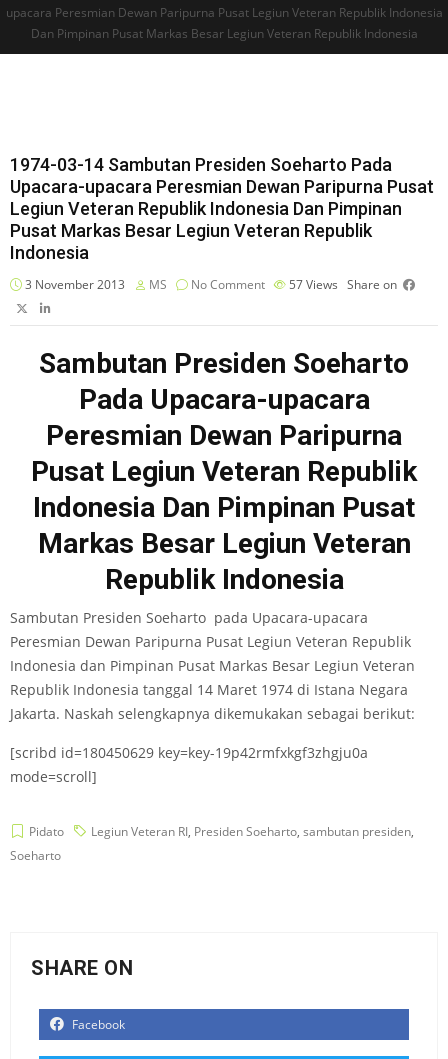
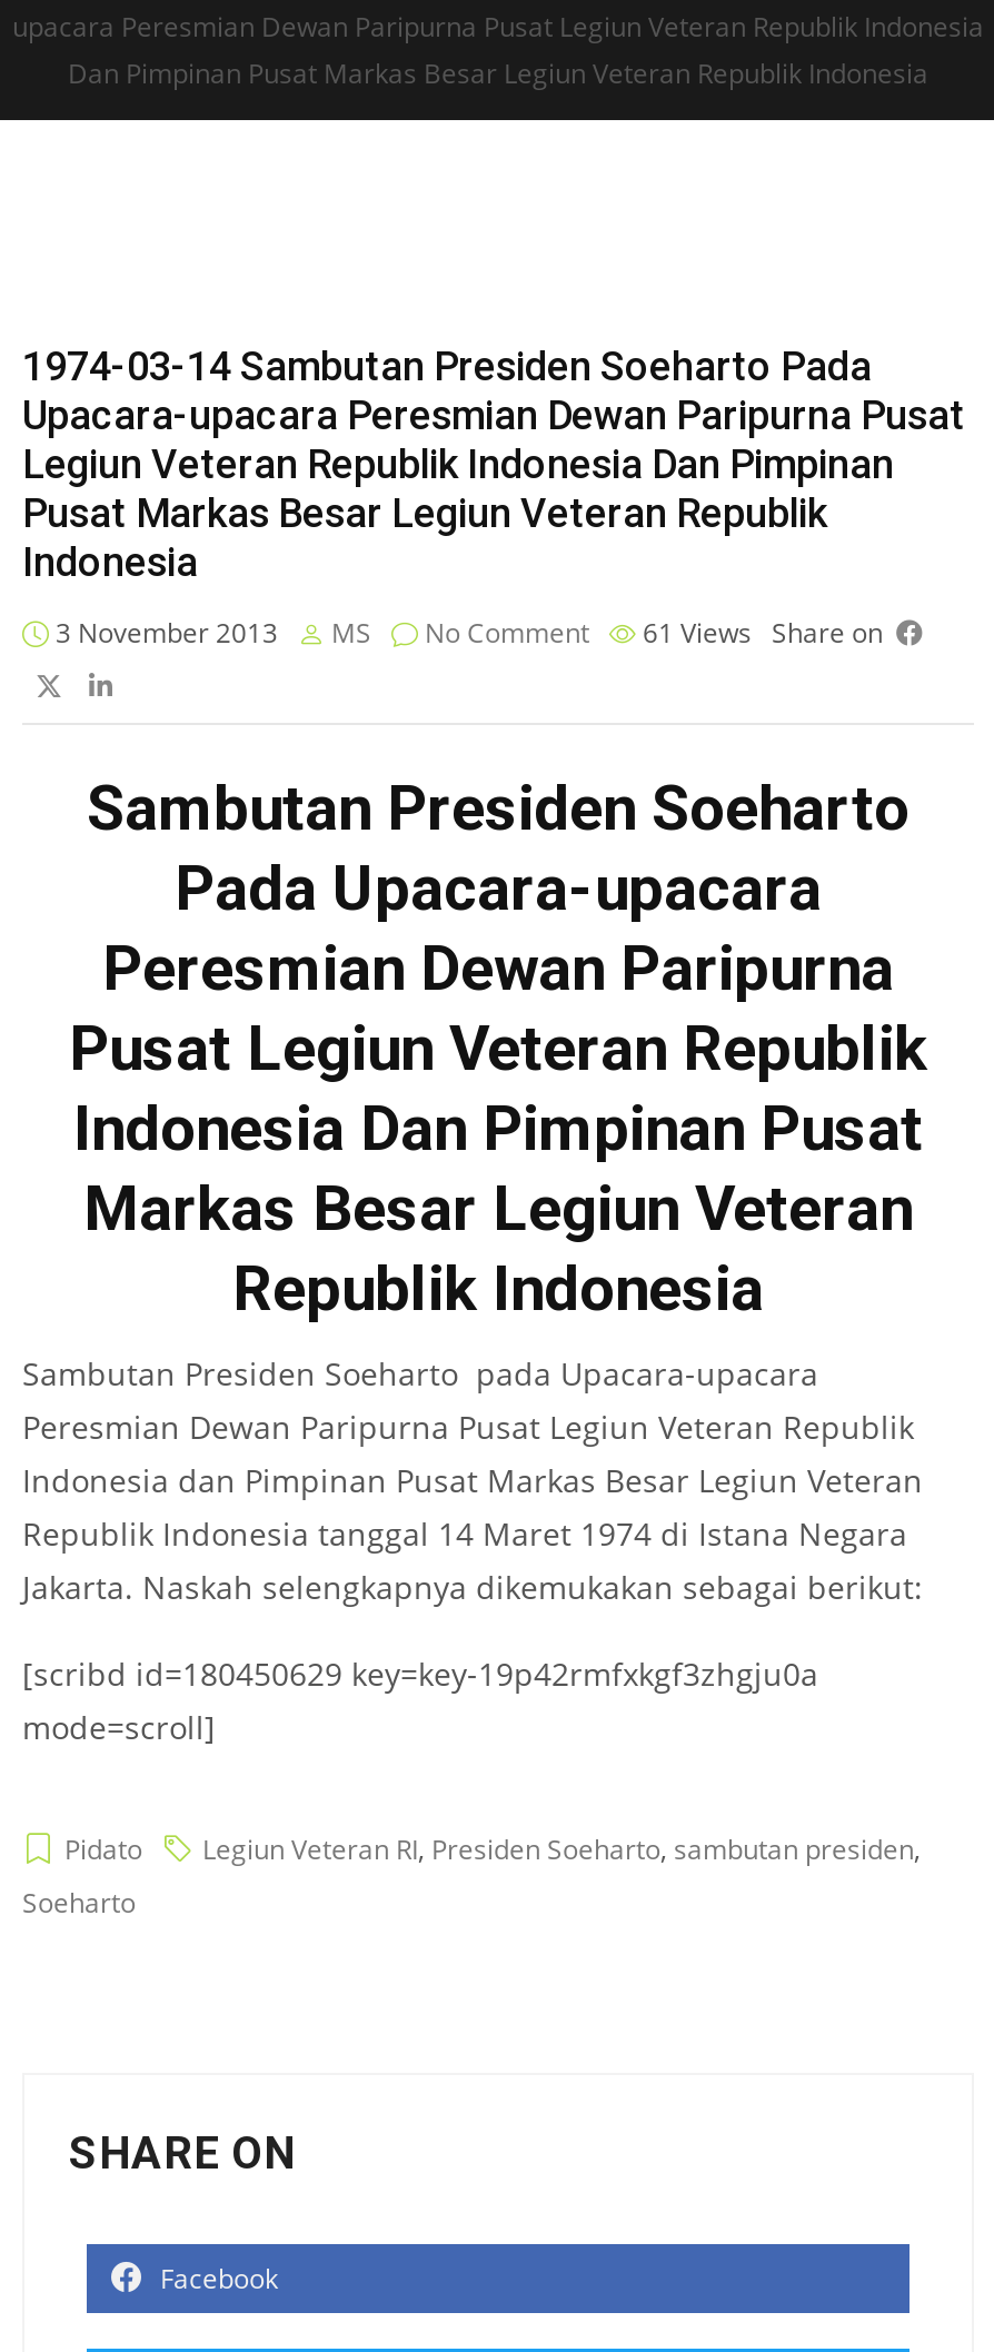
- 57 Views Share on
+ 61 Views Share on
